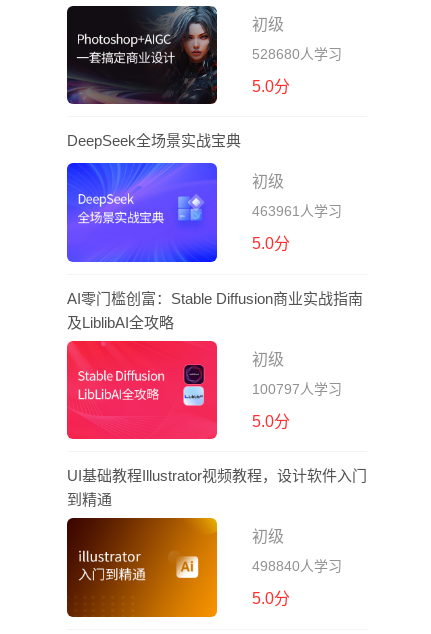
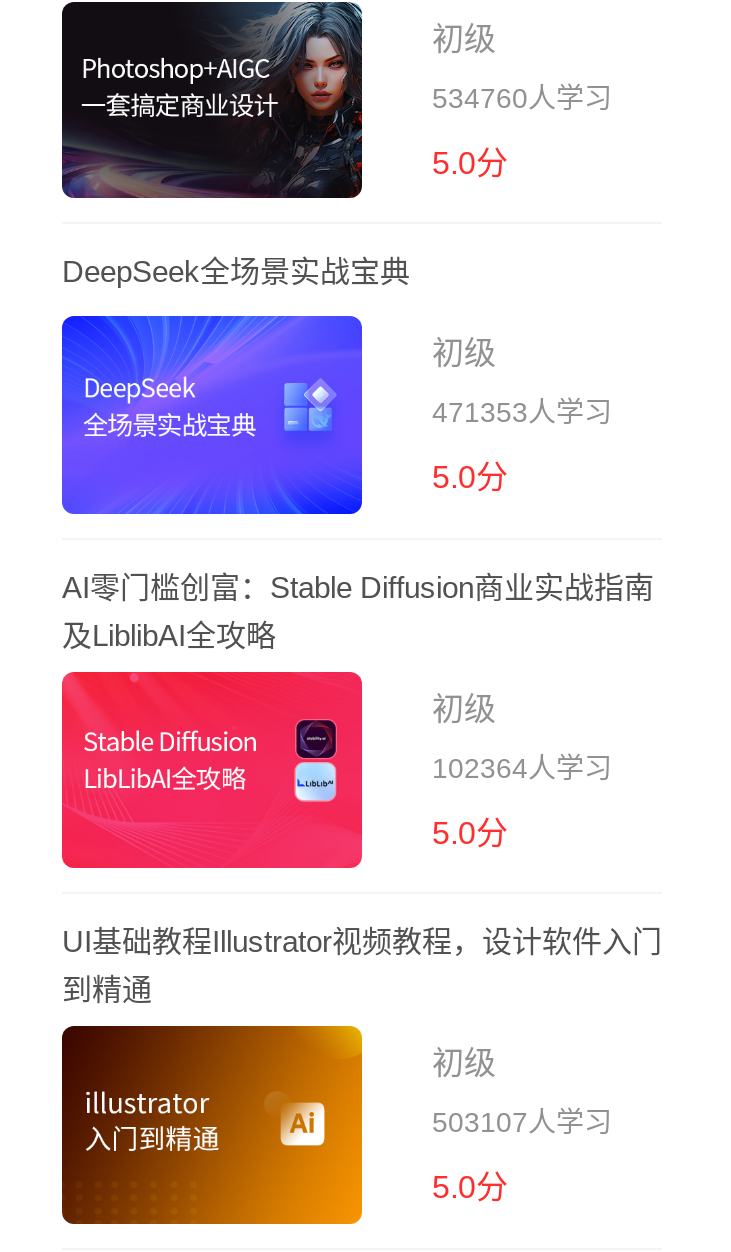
- 528680人学习
+ 534760人学习

- 463961人学习
+ 471353人学习

- 100797人学习
+ 102364人学习

- 498840人学习
+ 503107人学习
